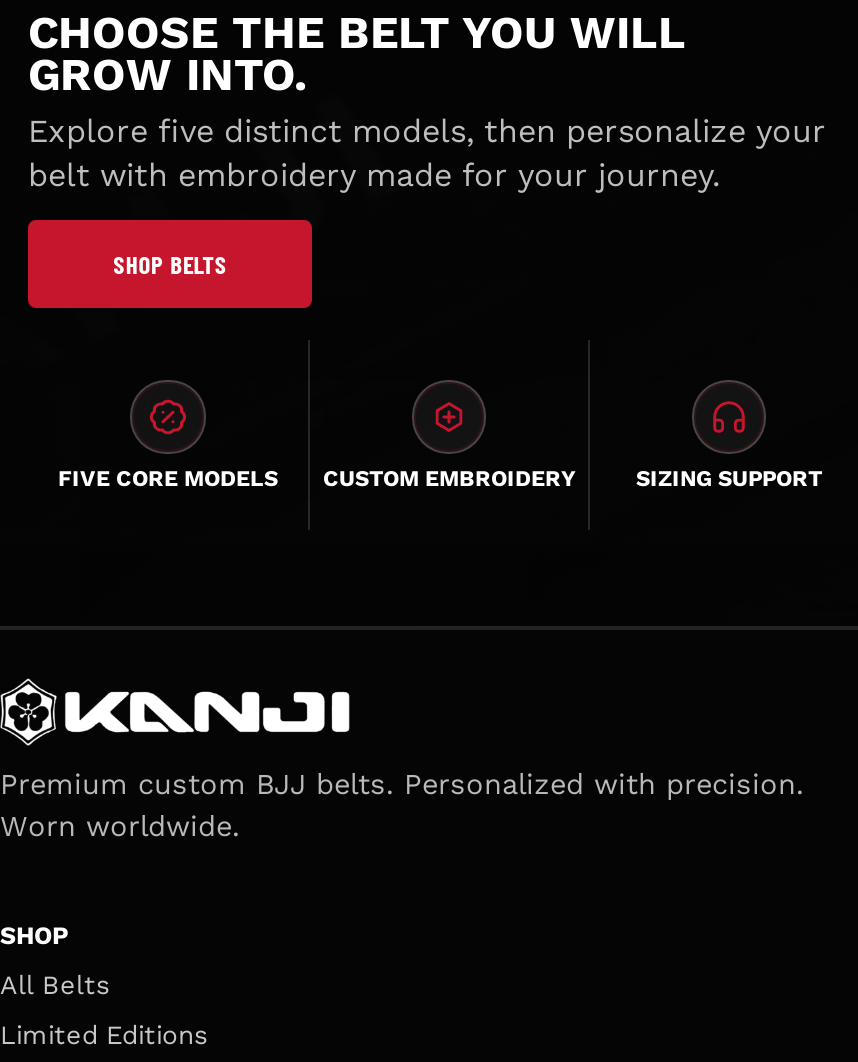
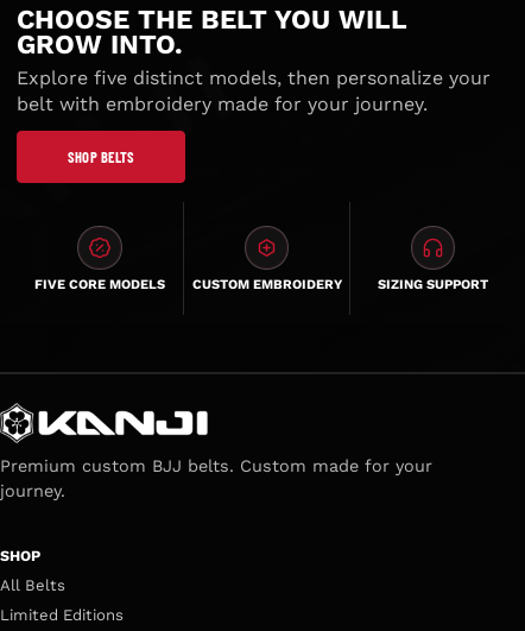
- Premium custom BJJ belts. Personalized with precision.
- Worn worldwide.
+ Premium custom BJJ belts. Custom made for your
+ journey.
